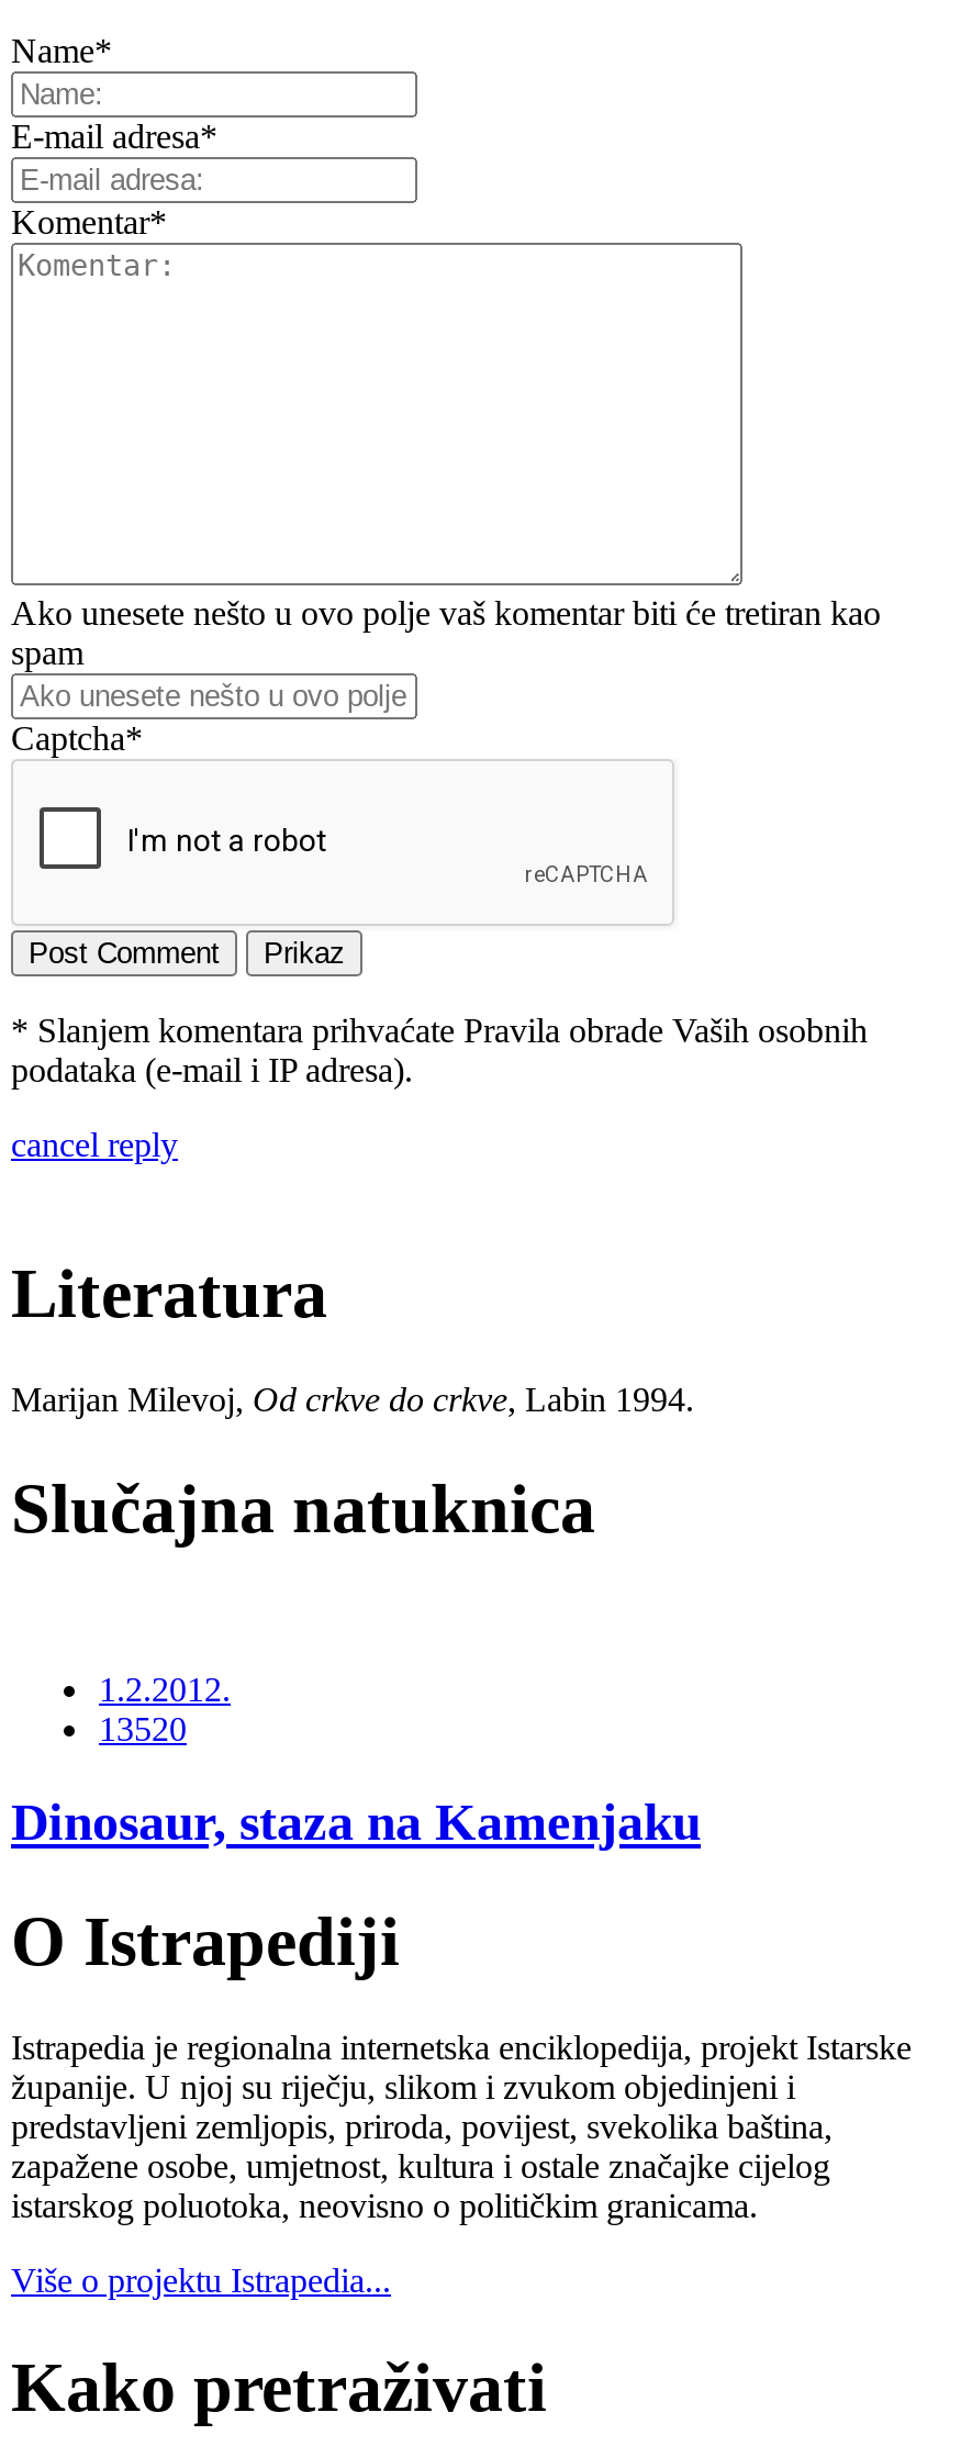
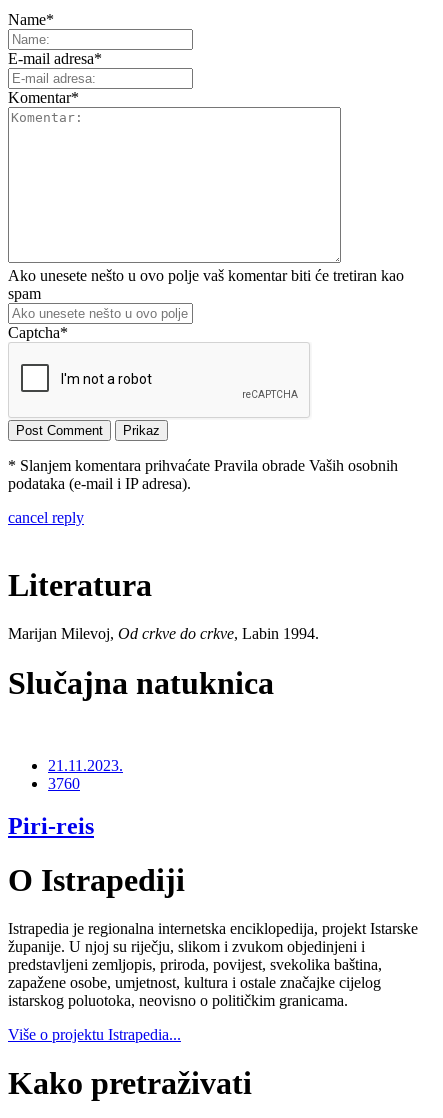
- 1.2.2012.
- 13520
+ 21.11.2023.
+ 3760

- Dinosaur, staza na Kamenjaku
+ Piri-reis
